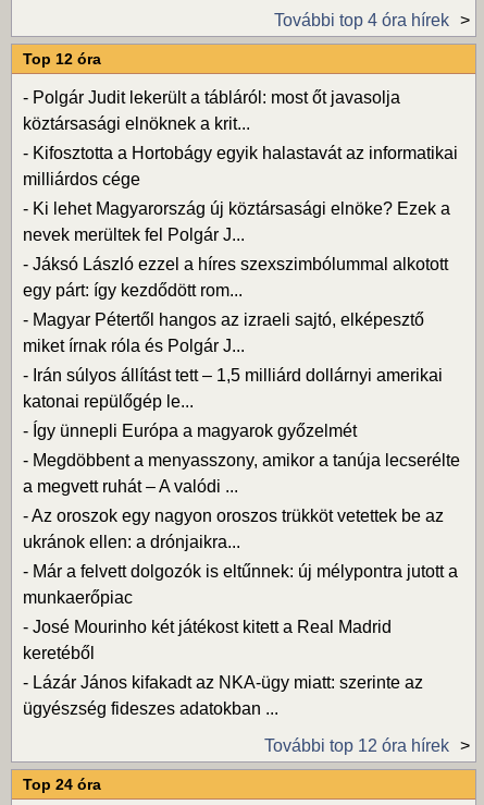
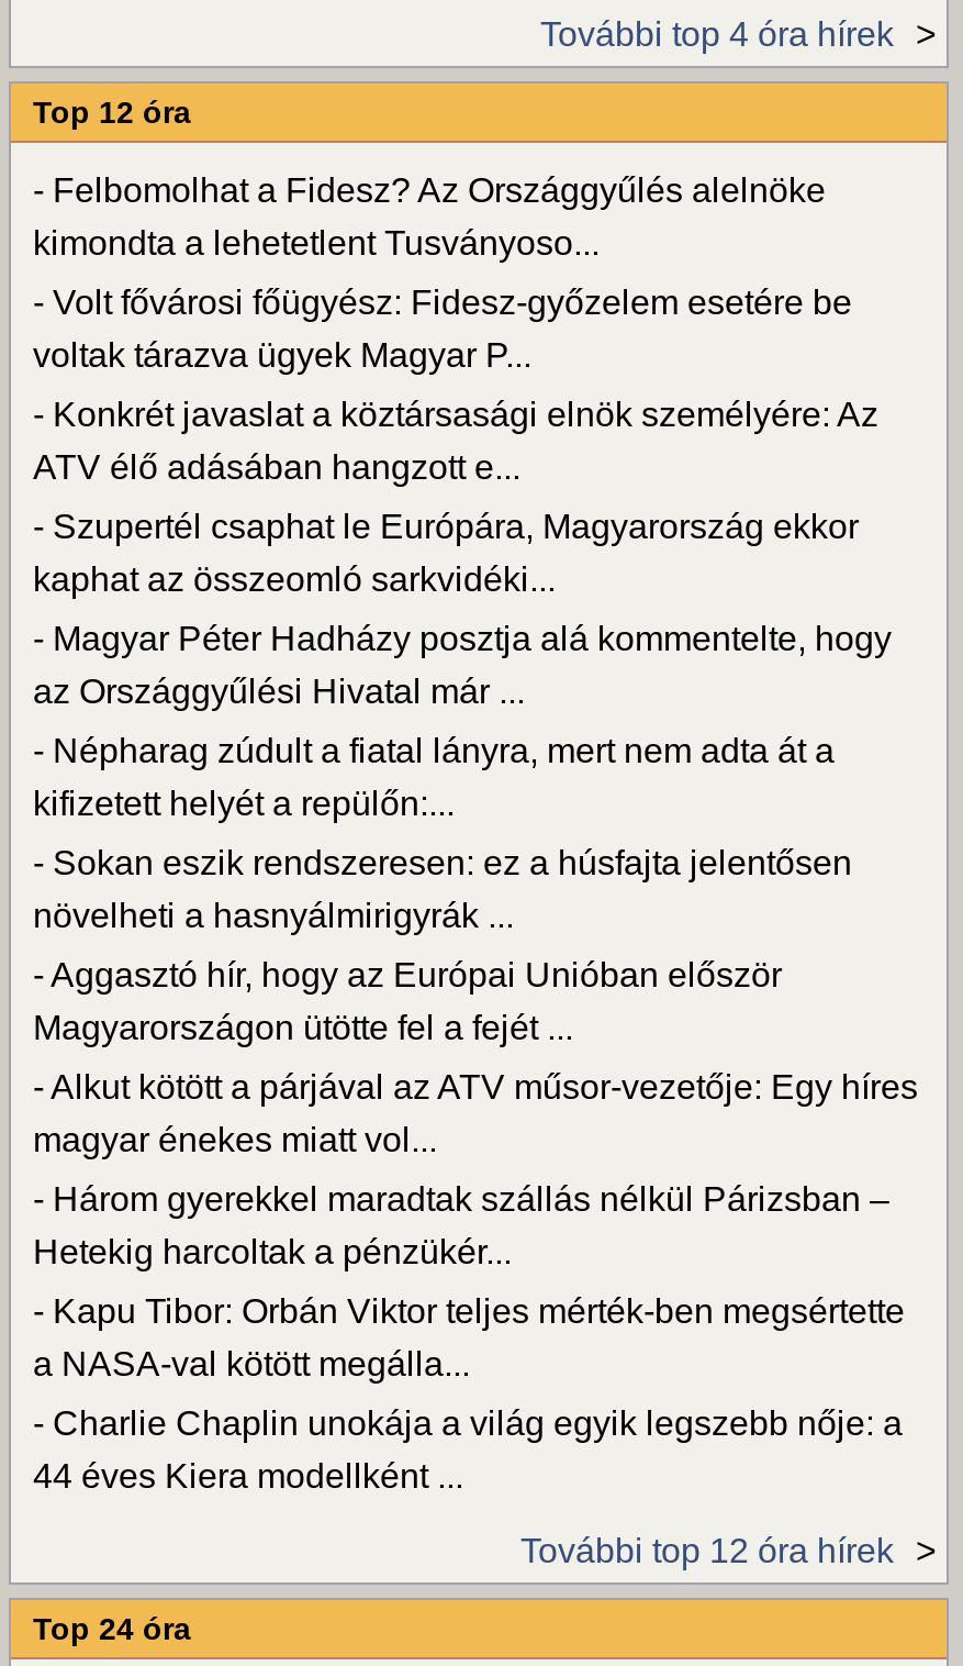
- - Polgár Judit lekerült a tábláról: most őt javasolja
- köztársasági elnöknek a krit...
+ - Felbomolhat a Fidesz? Az Országgyűlés alelnöke
+ kimondta a lehetetlent Tusványoso...

- - Kifosztotta a Hortobágy egyik halastavát az informatikai
- milliárdos cége
+ - Volt fővárosi főügyész: Fidesz-győzelem esetére be
+ voltak tárazva ügyek Magyar P...

- - Ki lehet Magyarország új köztársasági elnöke? Ezek a
- nevek merültek fel Polgár J...
+ - Konkrét javaslat a köztársasági elnök személyére: Az
+ ATV élő adásában hangzott e...

- - Jáksó László ezzel a híres szexszimbólummal alkotott
- egy párt: így kezdődött rom...
+ - Szupertél csaphat le Európára, Magyarország ekkor
+ kaphat az összeomló sarkvidéki...

- - Magyar Pétertől hangos az izraeli sajtó, elképesztő
- miket írnak róla és Polgár J...
+ - Magyar Péter Hadházy posztja alá kommentelte, hogy
+ az Országgyűlési Hivatal már ...

- - Irán súlyos állítást tett – 1,5 milliárd dollárnyi amerikai
- katonai repülőgép le...
+ - Népharag zúdult a fiatal lányra, mert nem adta át a
+ kifizetett helyét a repülőn:...

- - Így ünnepli Európa a magyarok győzelmét
+ - Sokan eszik rendszeresen: ez a húsfajta jelentősen
+ növelheti a hasnyálmirigyrák ...

- - Megdöbbent a menyasszony, amikor a tanúja lecserélte
- a megvett ruhát – A valódi ...
+ - Aggasztó hír, hogy az Európai Unióban először
+ Magyarországon ütötte fel a fejét ...

- - Az oroszok egy nagyon oroszos trükköt vetettek be az
- ukránok ellen: a drónjaikra...
+ - Alkut kötött a párjával az ATV műsor-vezetője: Egy híres
+ magyar énekes miatt vol...

- - Már a felvett dolgozók is eltűnnek: új mélypontra jutott a
- munkaerőpiac
+ - Három gyerekkel maradtak szállás nélkül Párizsban –
+ Hetekig harcoltak a pénzükér...

- - José Mourinho két játékost kitett a Real Madrid
- keretéből
+ - Kapu Tibor: Orbán Viktor teljes mérték-ben megsértette
+ a NASA-val kötött megálla...

- - Lázár János kifakadt az NKA-ügy miatt: szerinte az
- ügyészség fideszes adatokban ...
+ - Charlie Chaplin unokája a világ egyik legszebb nője: a
+ 44 éves Kiera modellként ...
